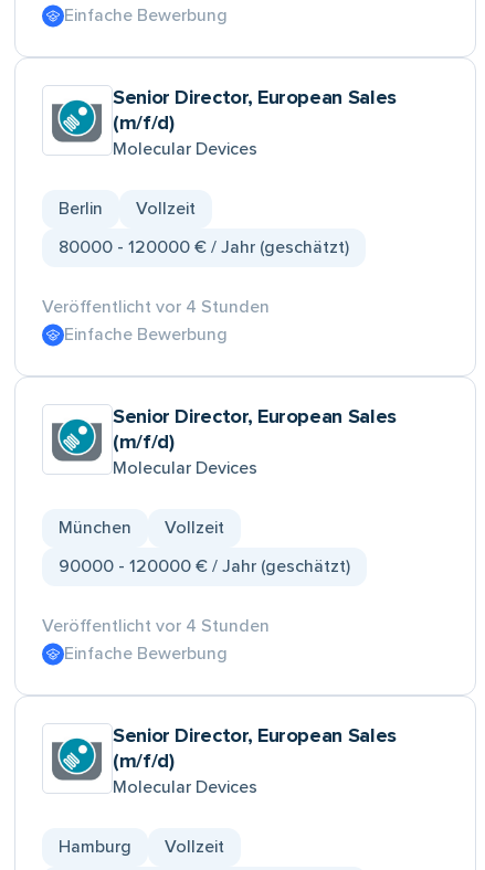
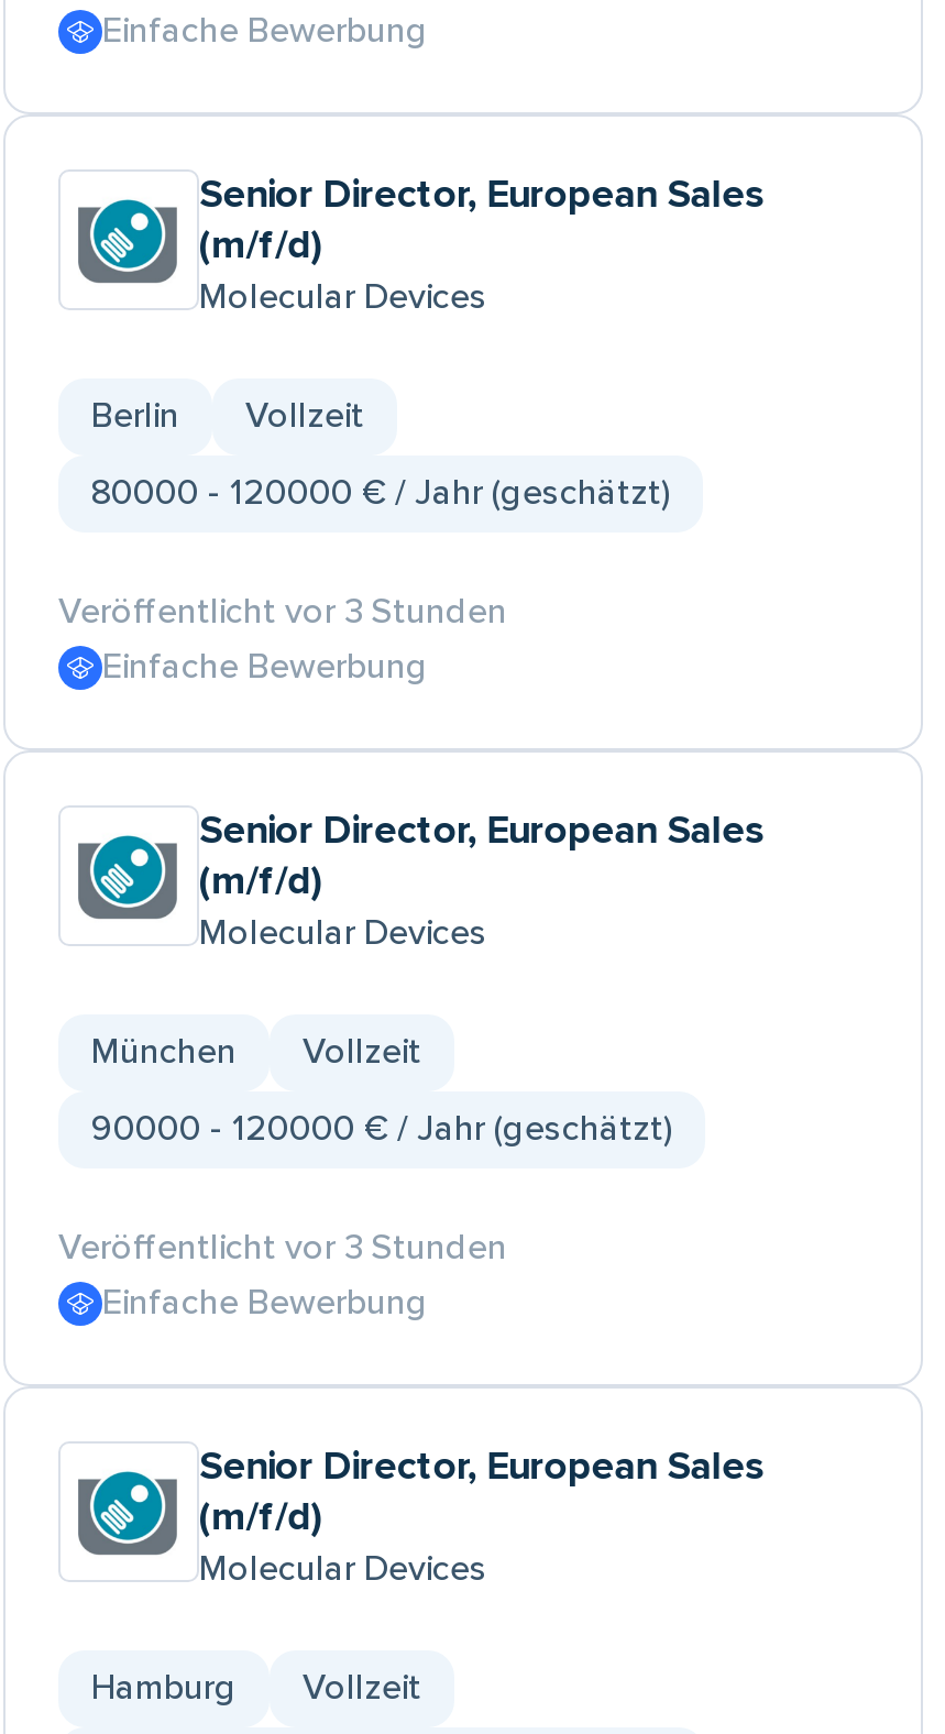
- Veröffentlicht vor 4 Stunden
+ Veröffentlicht vor 3 Stunden

- Veröffentlicht vor 4 Stunden
+ Veröffentlicht vor 3 Stunden
